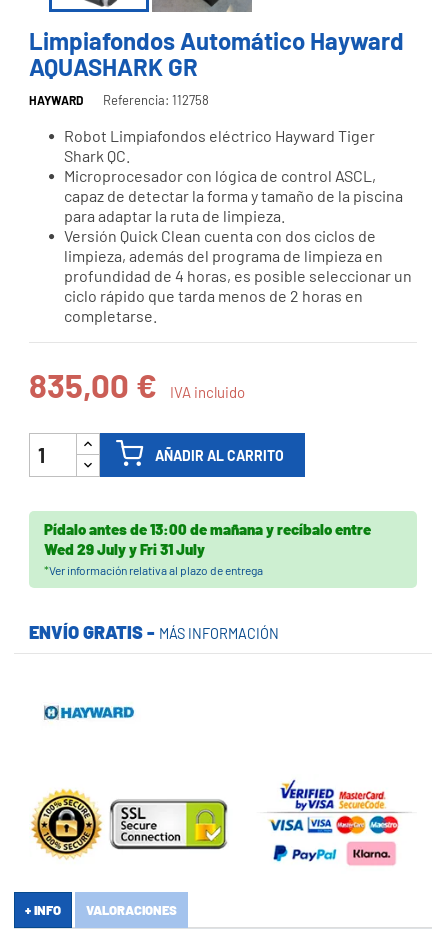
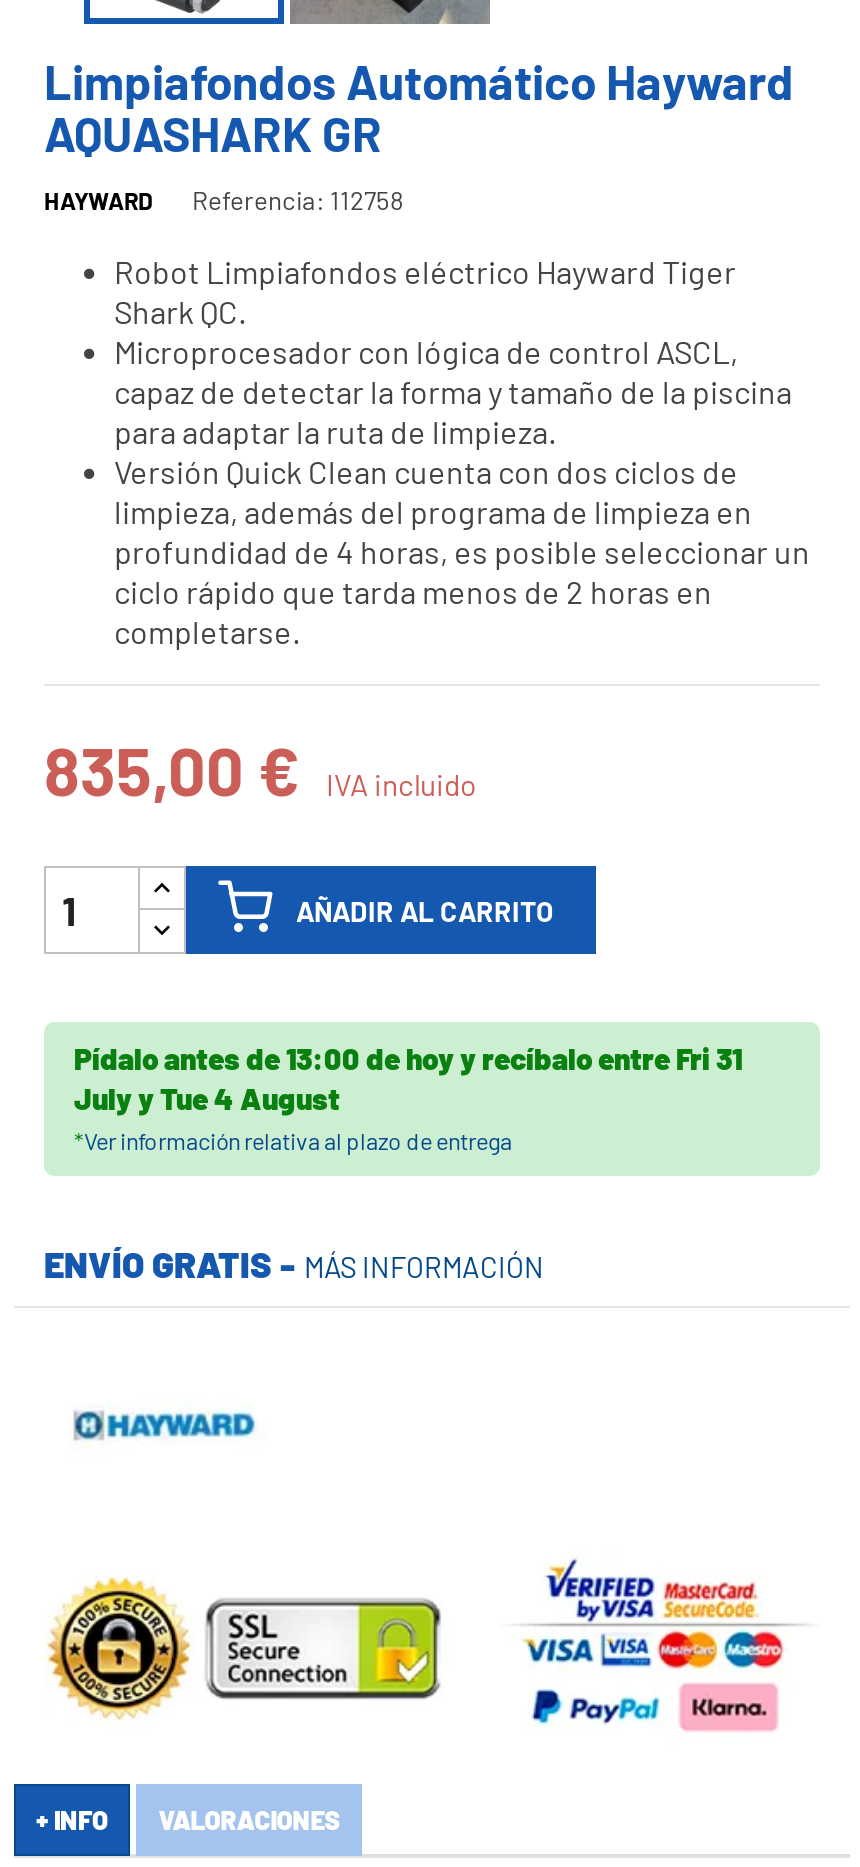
- Pídalo antes de13:00 de mañanay recíbaloentre
- Wed 29 JulyyFri 31 July
+ Pídalo antes de 13:00 de hoyy recíbalo entre Fri 31
+ JulyyTue 4 August
